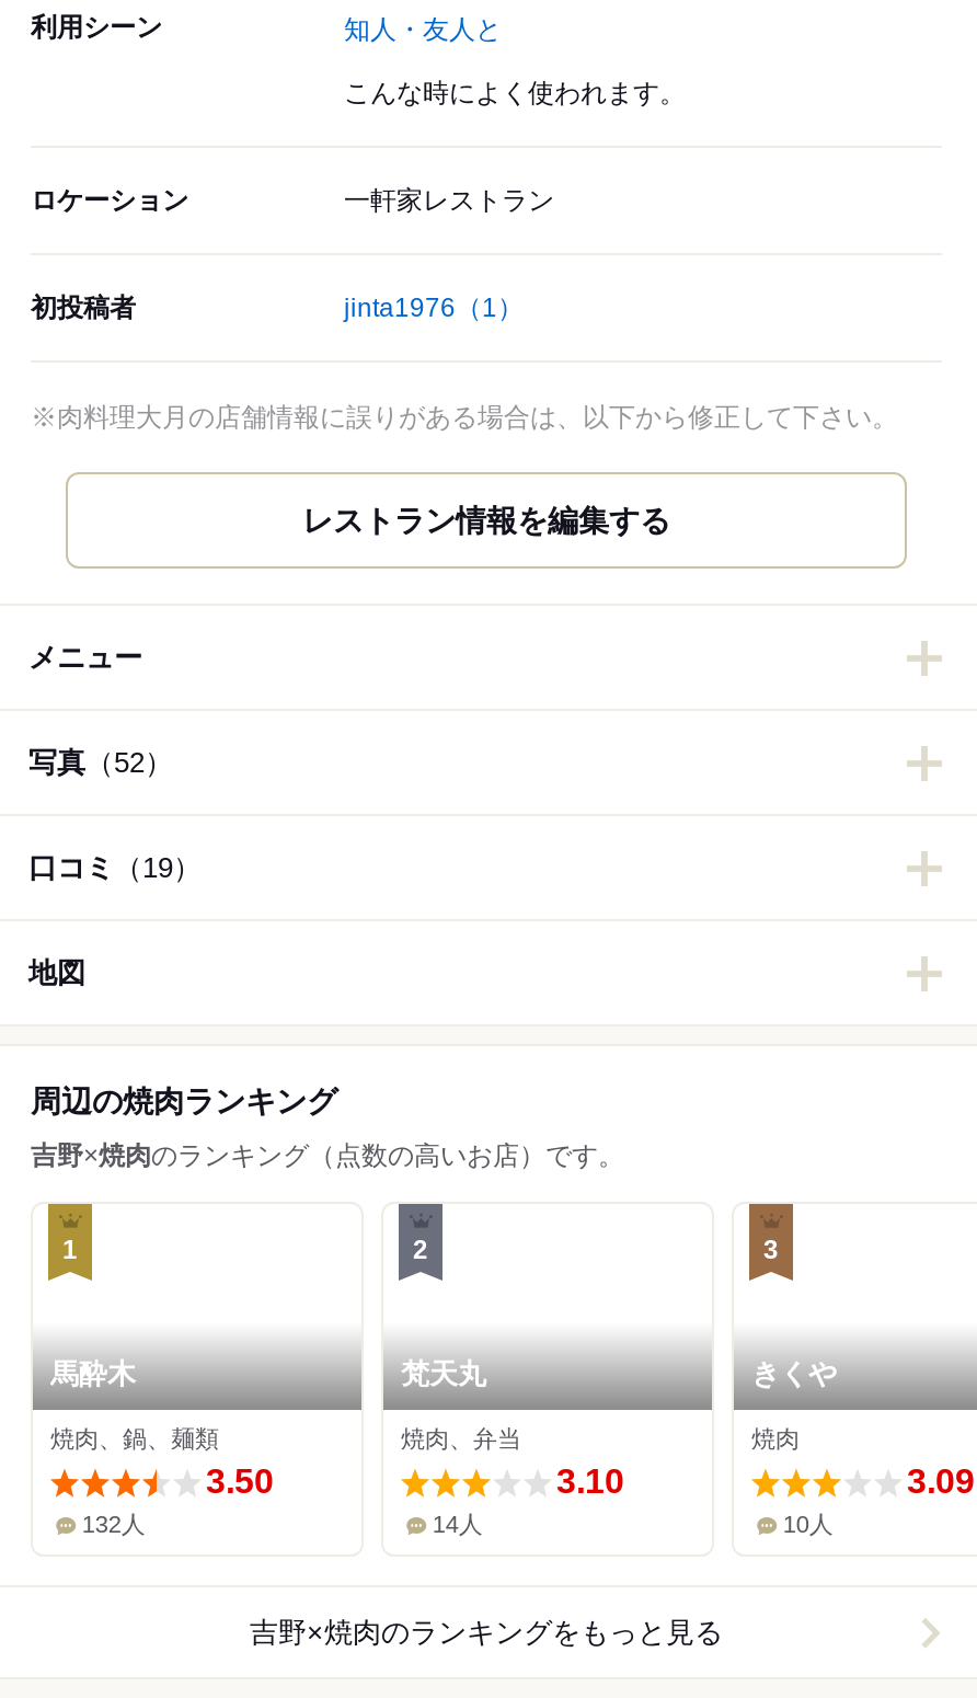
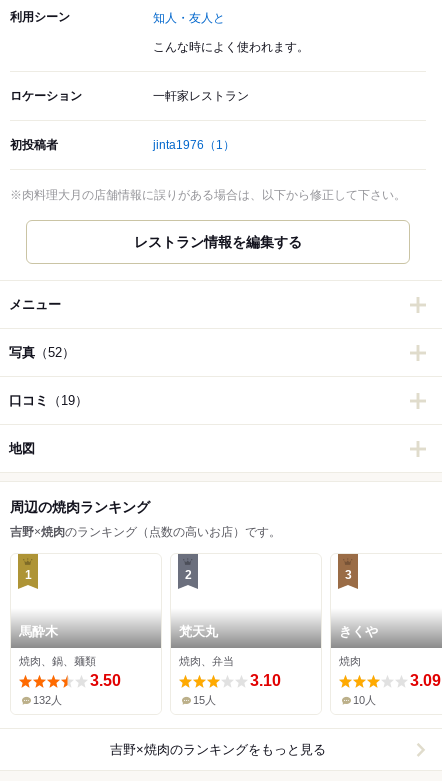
- 14人
+ 15人
